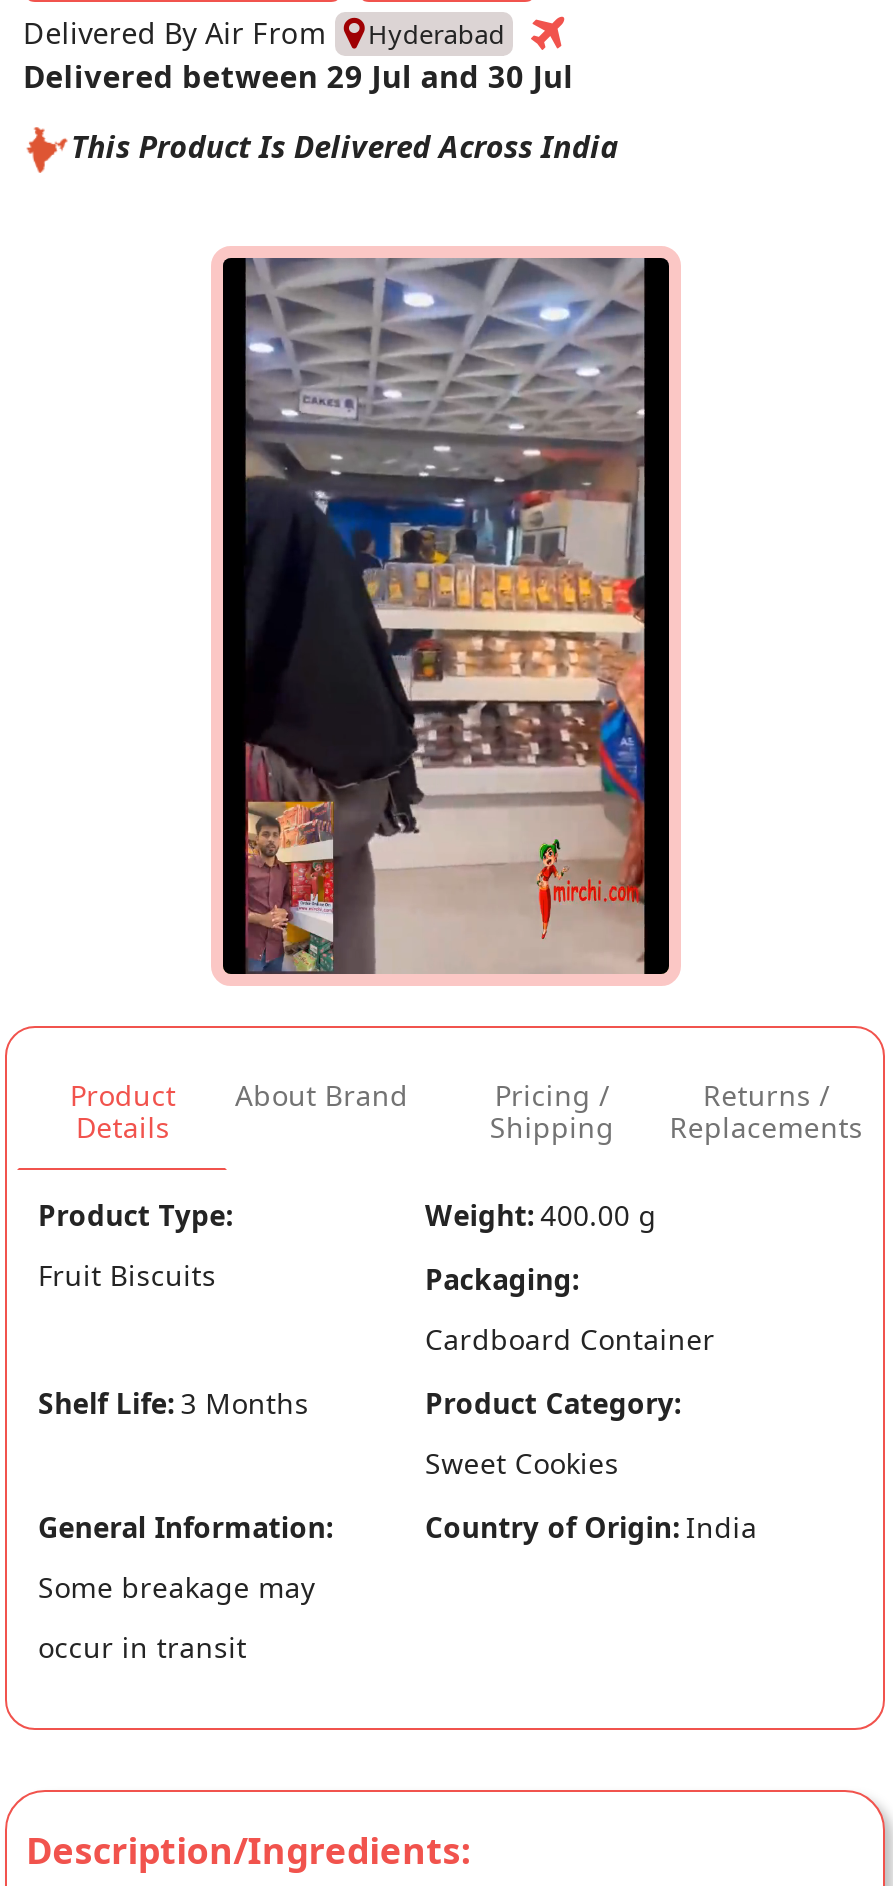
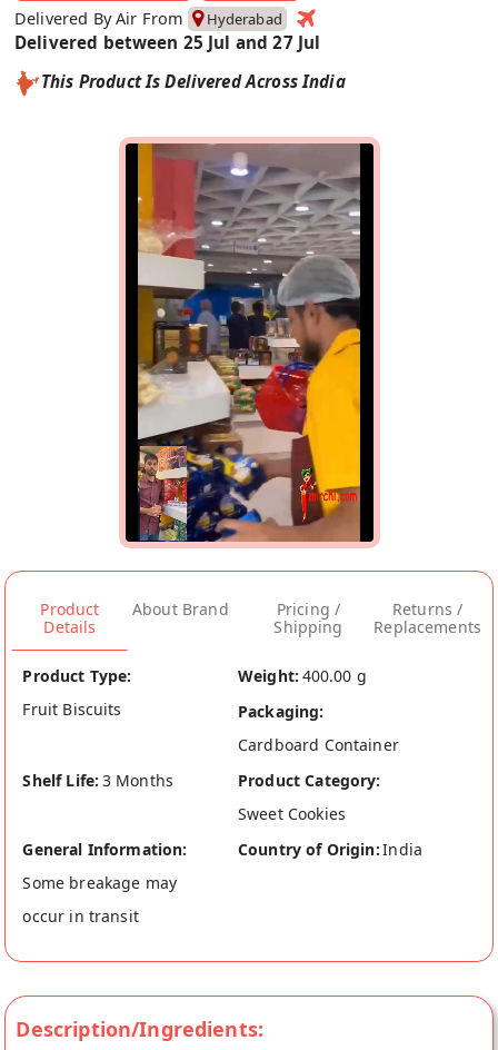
- Delivered between 29 Jul and 30 Jul
+ Delivered between 25 Jul and 27 Jul

- [image]
+ [image]
